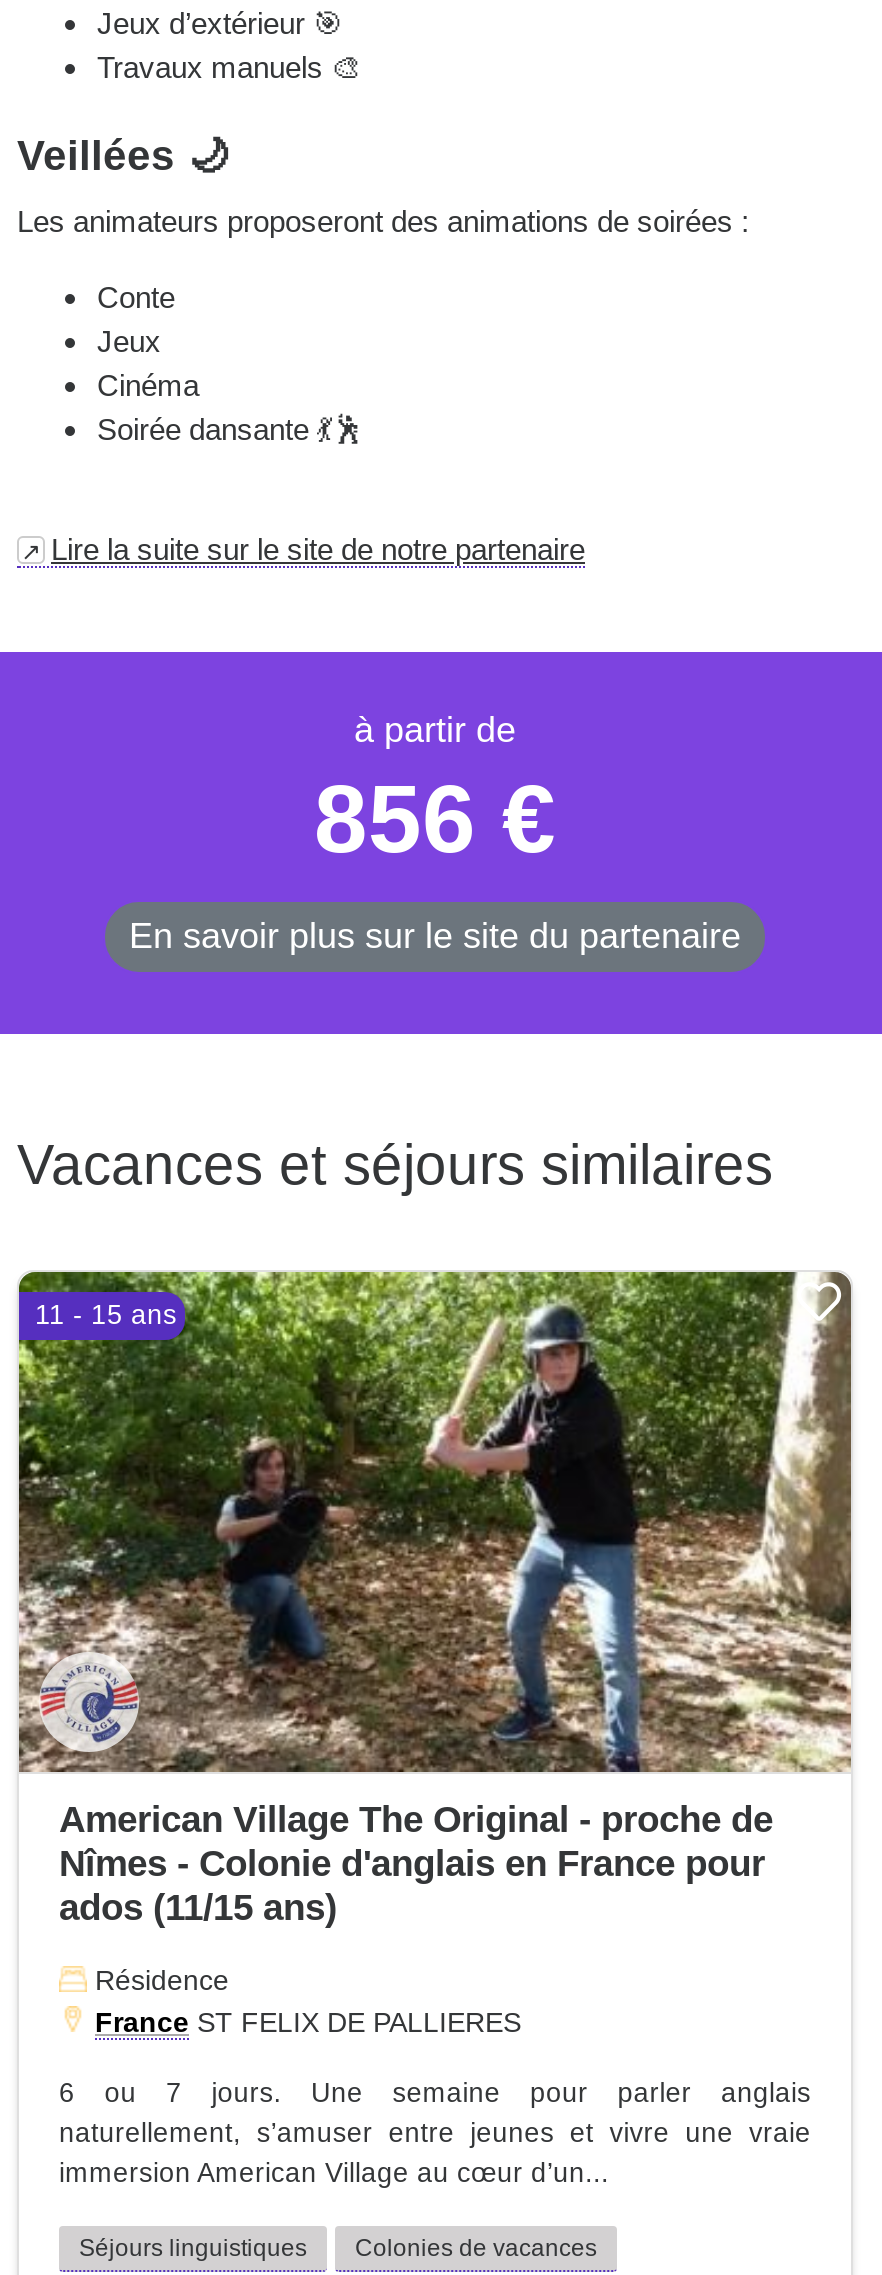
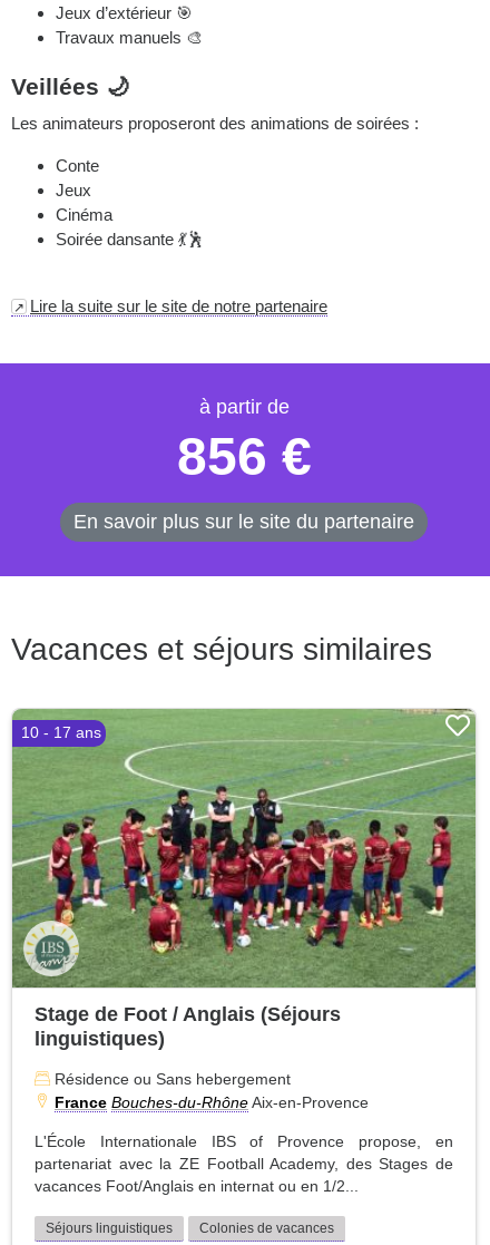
- [image]
- 11 - 15 ans
+ [image]
+ 10 - 17 ans

- American Village The Original - proche de
- Nîmes - Colonie d'anglais en France pour
- ados (11/15 ans)
+ Stage de Foot / Anglais (Séjours
+ linguistiques)

- Résidence
- France ST FELIX DE PALLIERES
+ Résidence ou Sans hebergement
+ France Bouches-du-Rhône Aix-en-Provence

- 6 ou 7 jours. Une semaine pour parler anglais
- naturellement, s’amuser entre jeunes et vivre une vraie
- immersion American Village au cœur d’un...
+ L'École Internationale IBS of Provence propose, en
+ partenariat avec la ZE Football Academy, des Stages de
+ vacances Foot/Anglais en internat ou en 1/2...
